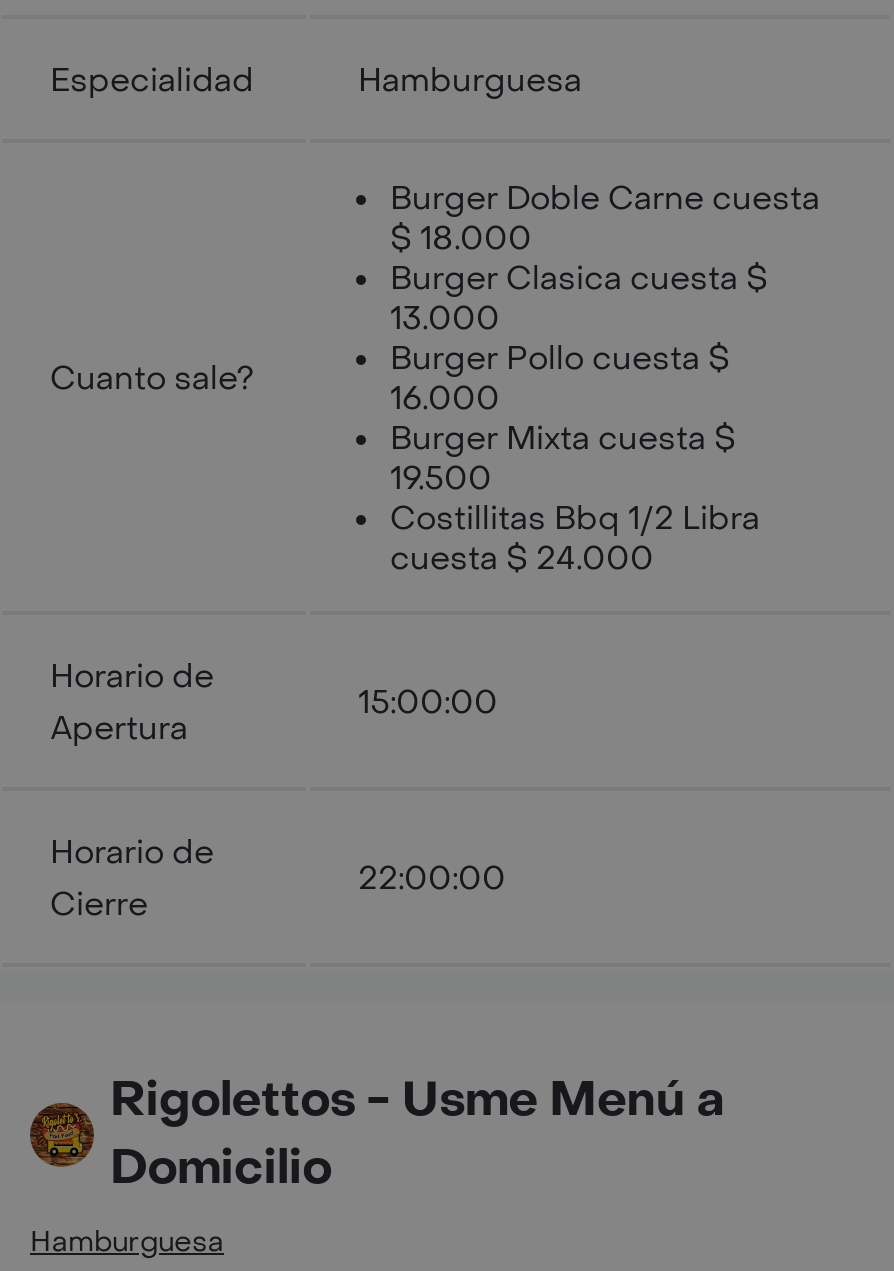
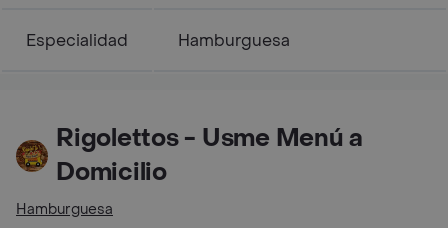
- Burger Doble Carne cuesta
- $ 18.000
- Burger Clasica cuesta $
- 13.000
- Burger Pollo cuesta $
- 16.000
- Burger Mixta cuesta $
- 19.500
- Costillitas Bbq 1/2 Libra
- cuesta $ 24.000
- Horario de
- Apertura

- Cuanto sale?

- 15:00:00

- Horario de
- Cierre

- 22:00:00
